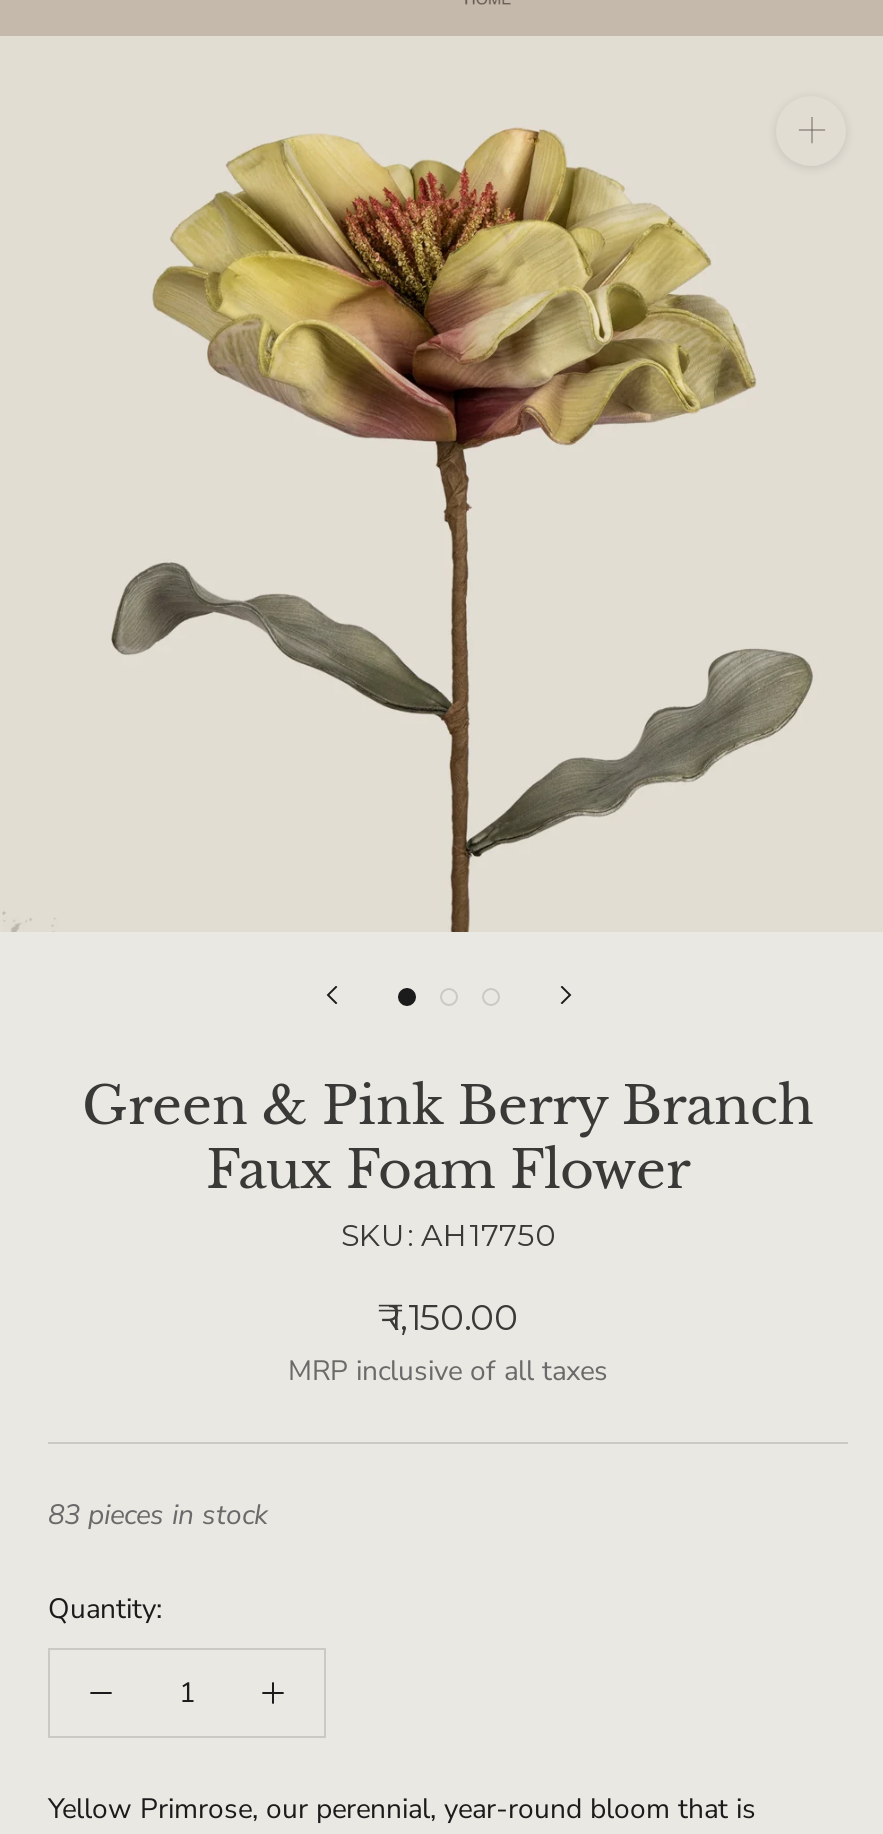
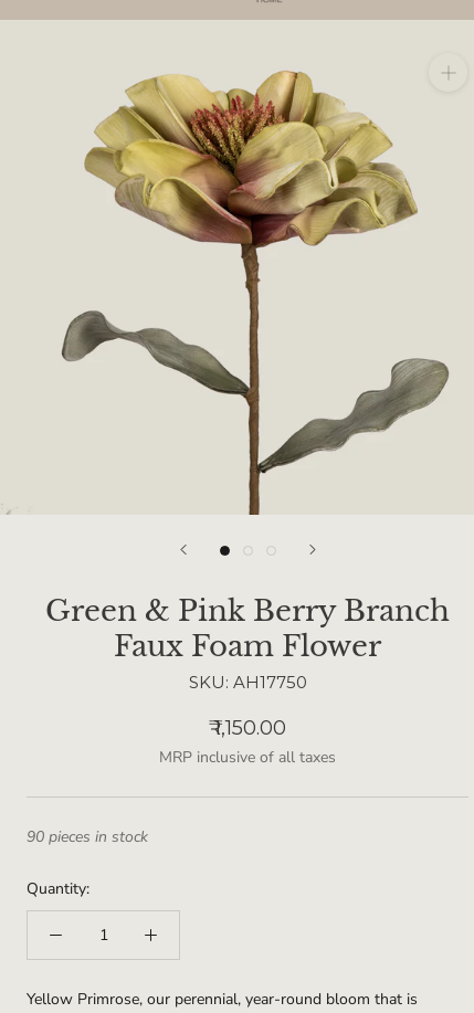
- 83 pieces in stock
+ 90 pieces in stock
